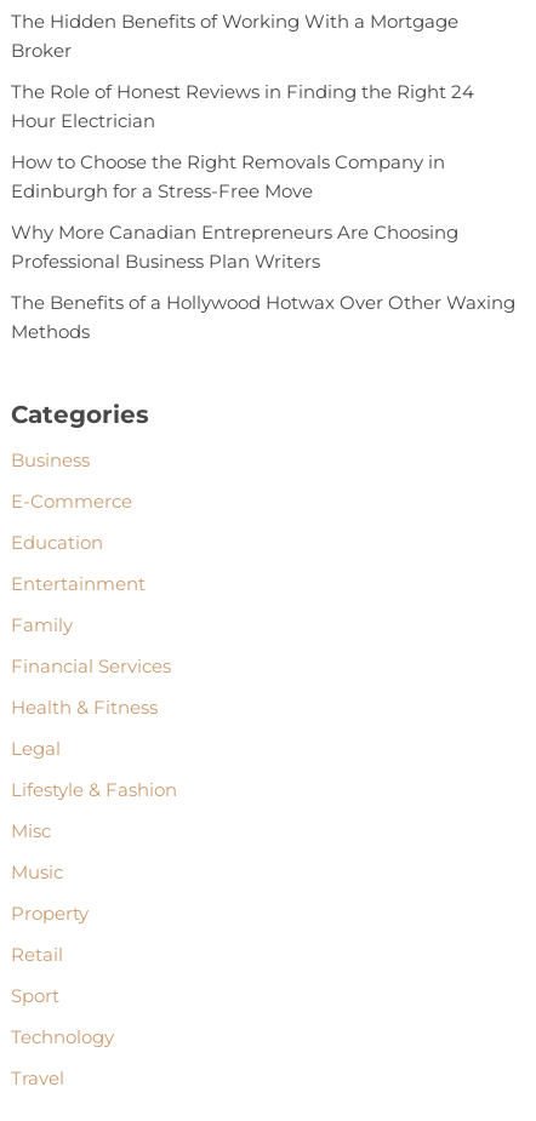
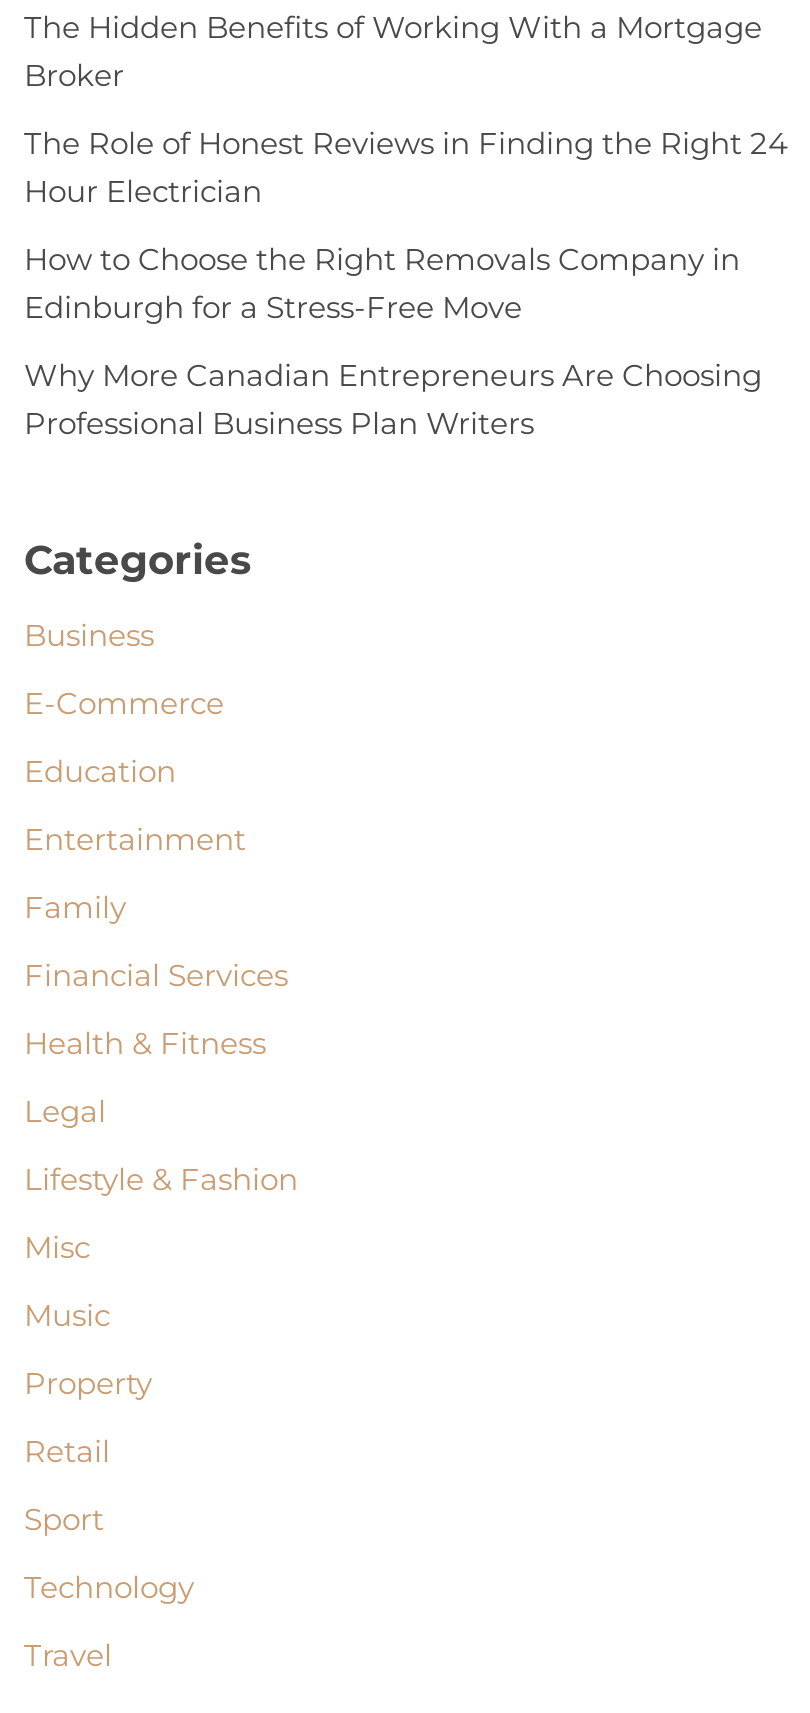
- The Benefits of a Hollywood Hotwax Over Other Waxing
- Methods
